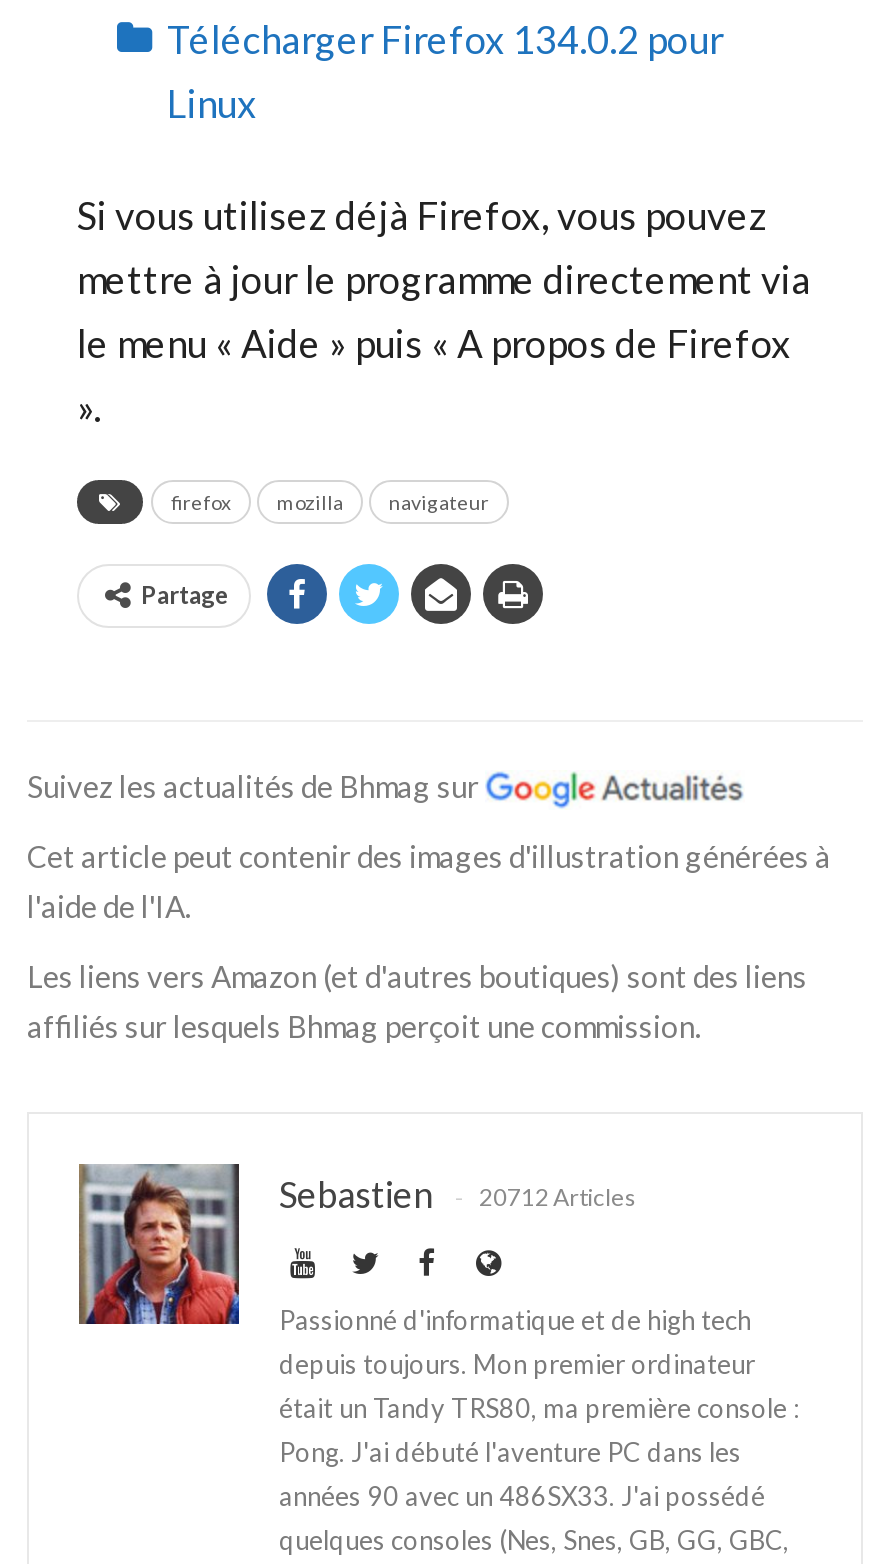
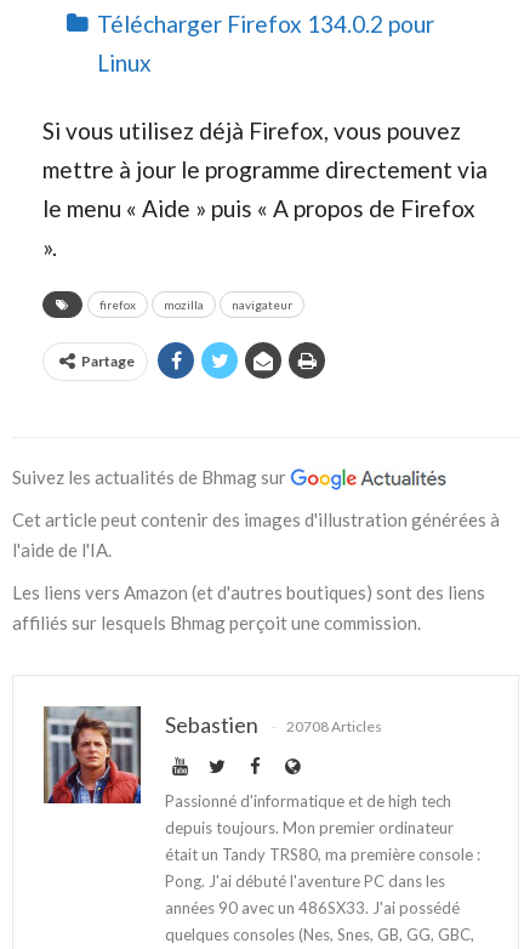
- Sebastien 20712 Articles
+ Sebastien 20708 Articles
